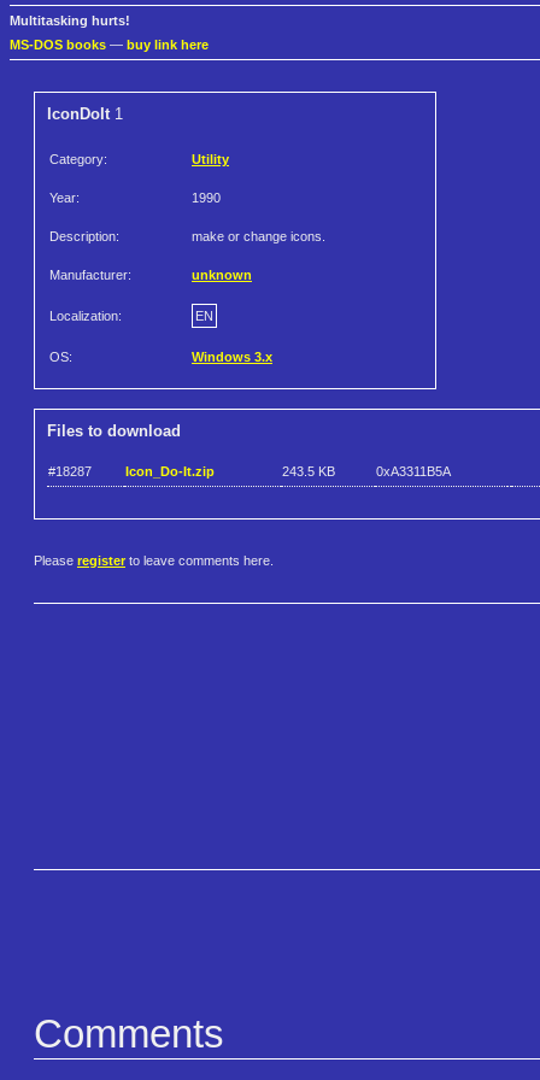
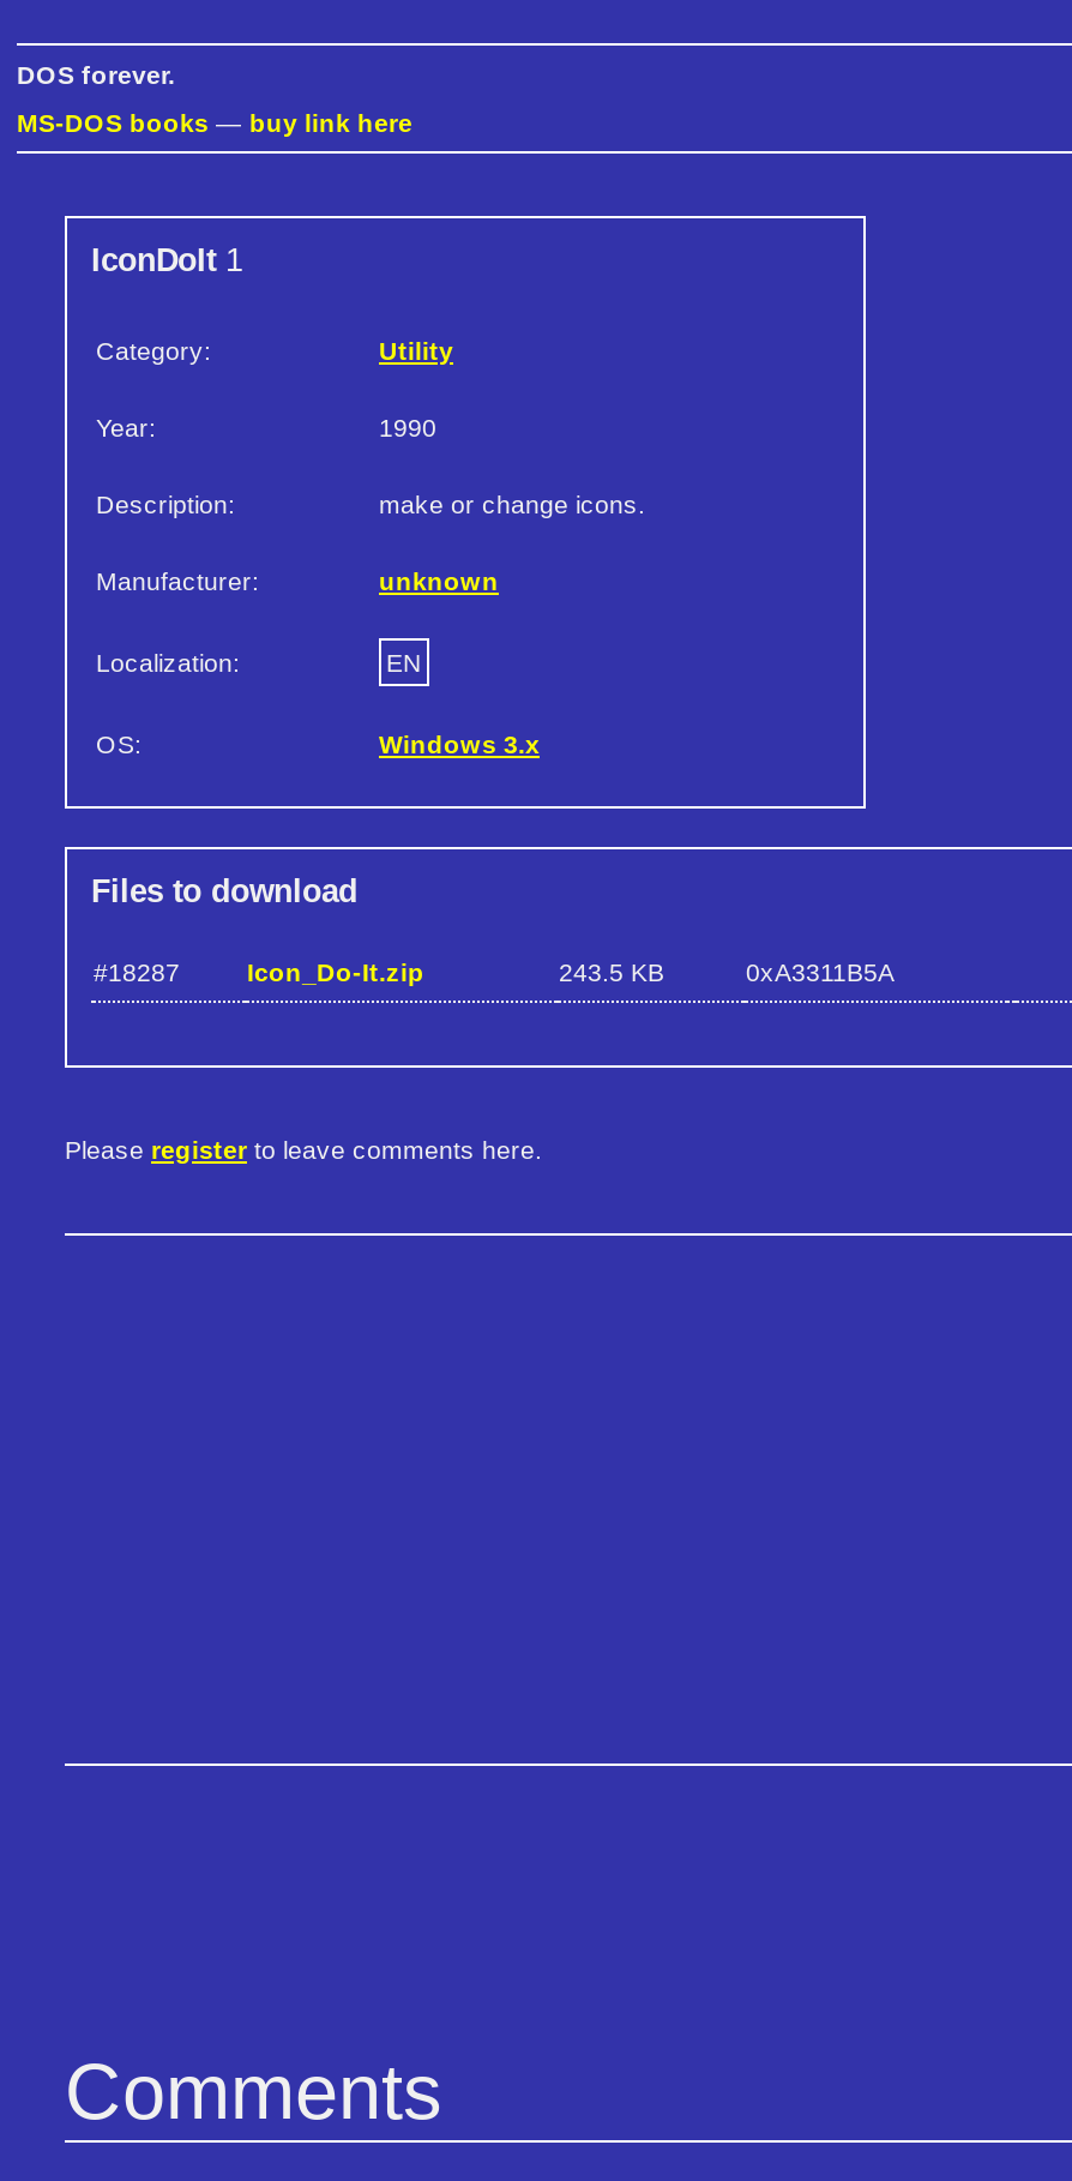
- Multitasking hurts!
+ DOS forever.
